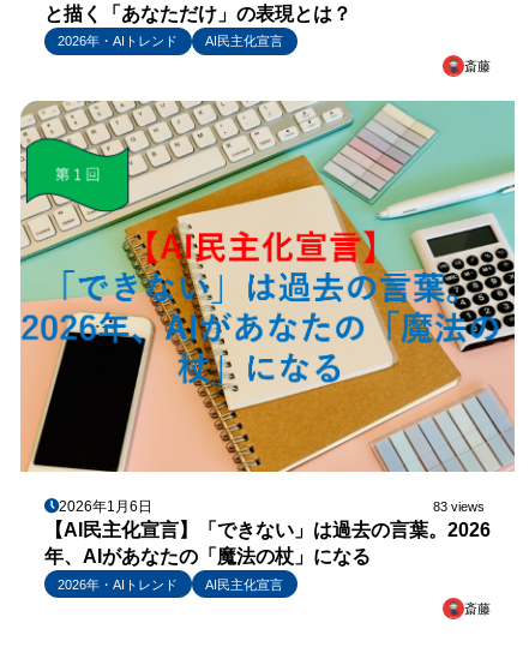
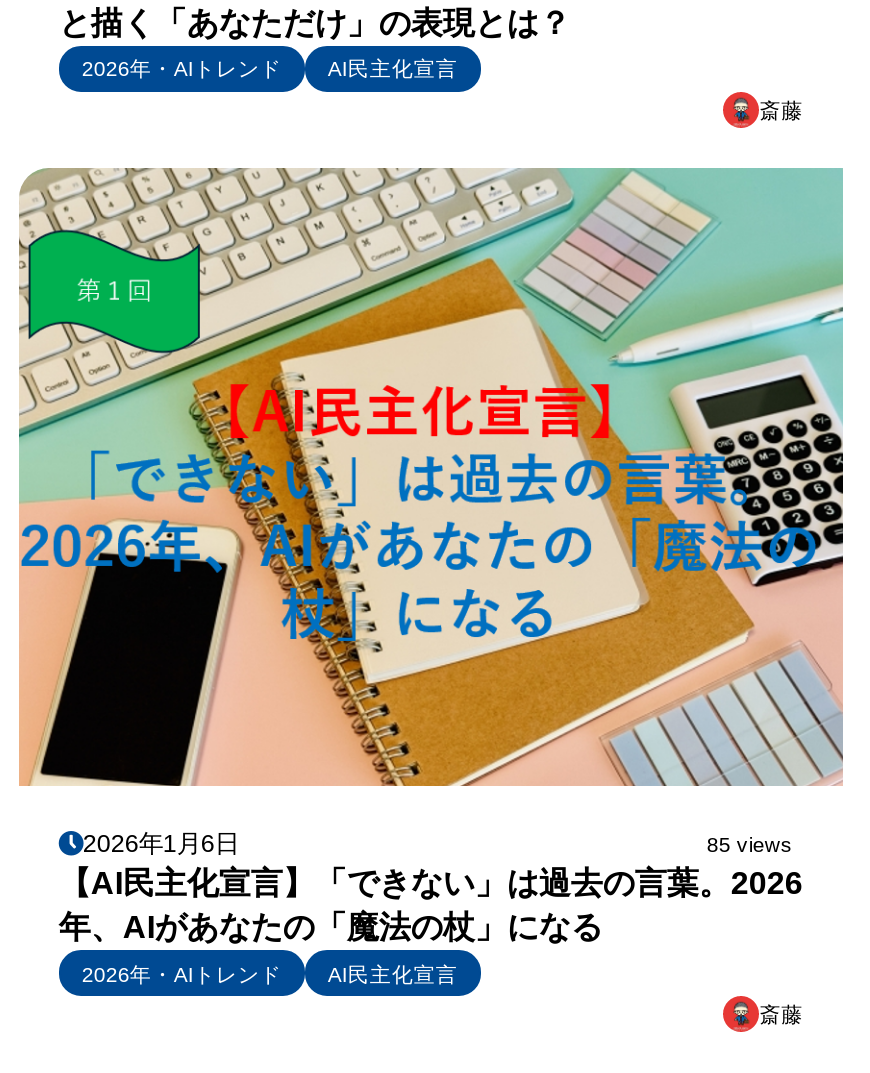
- 83 views
+ 85 views
